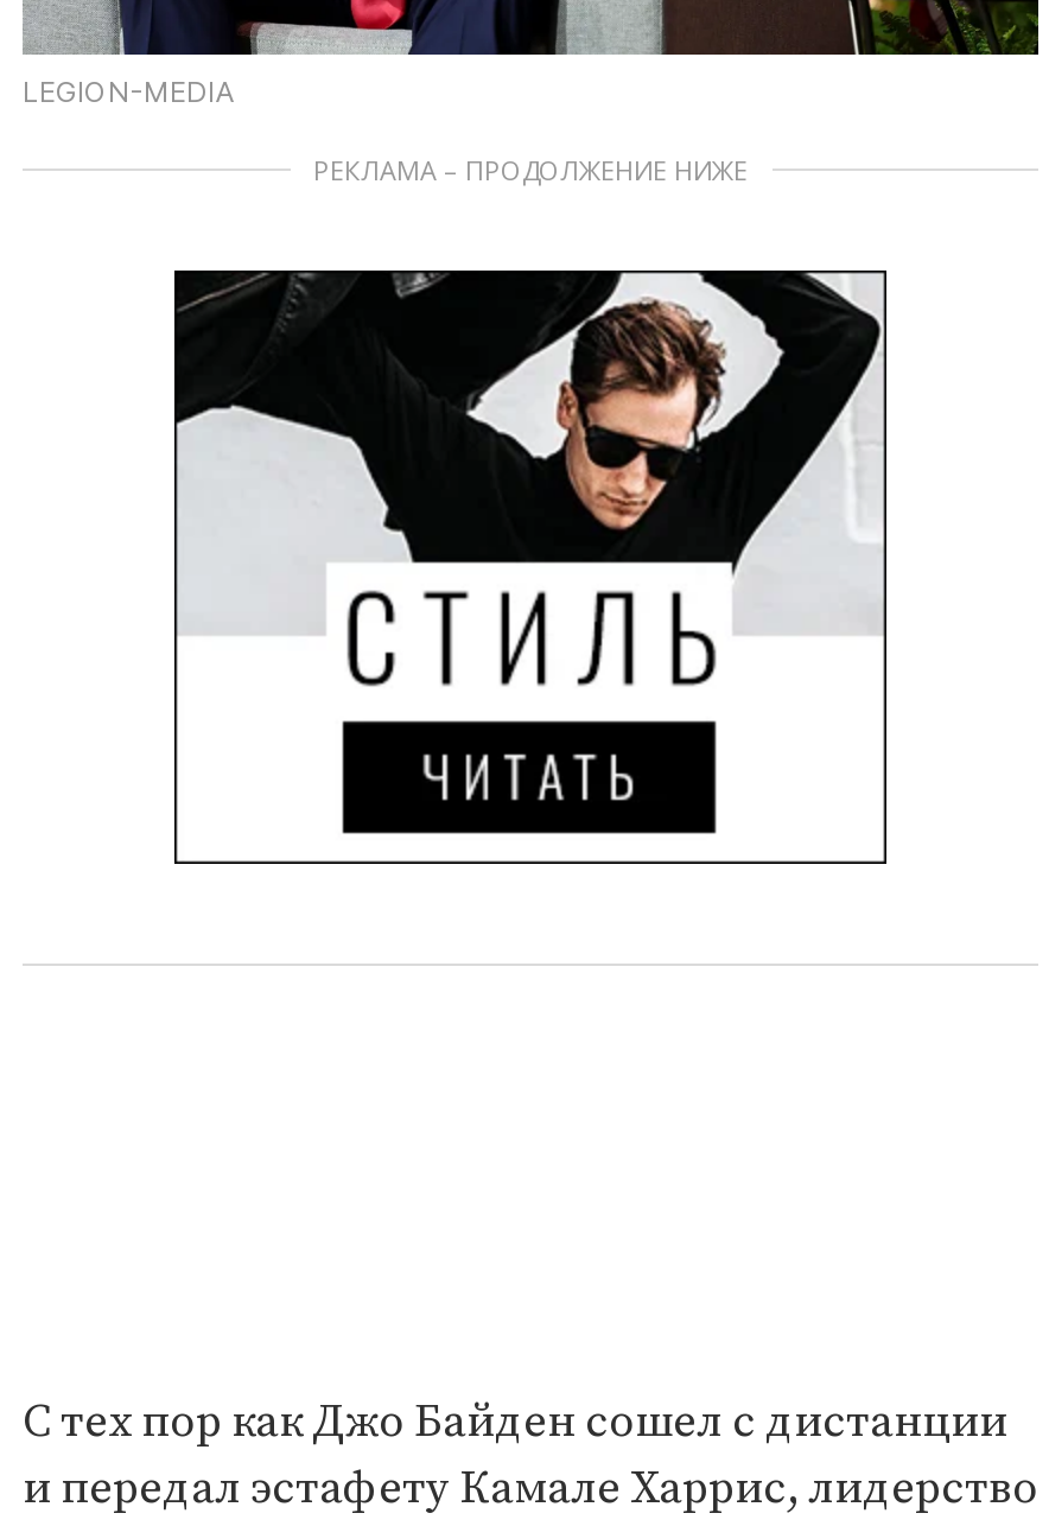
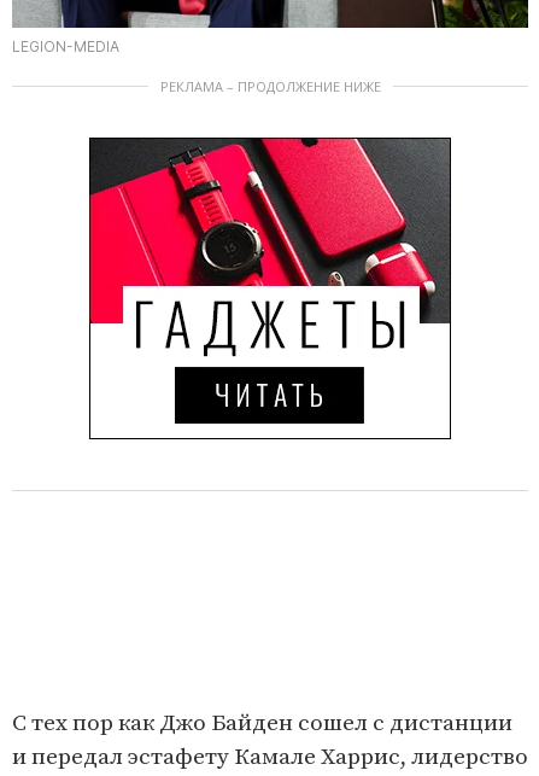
- [image]
+ [image]
